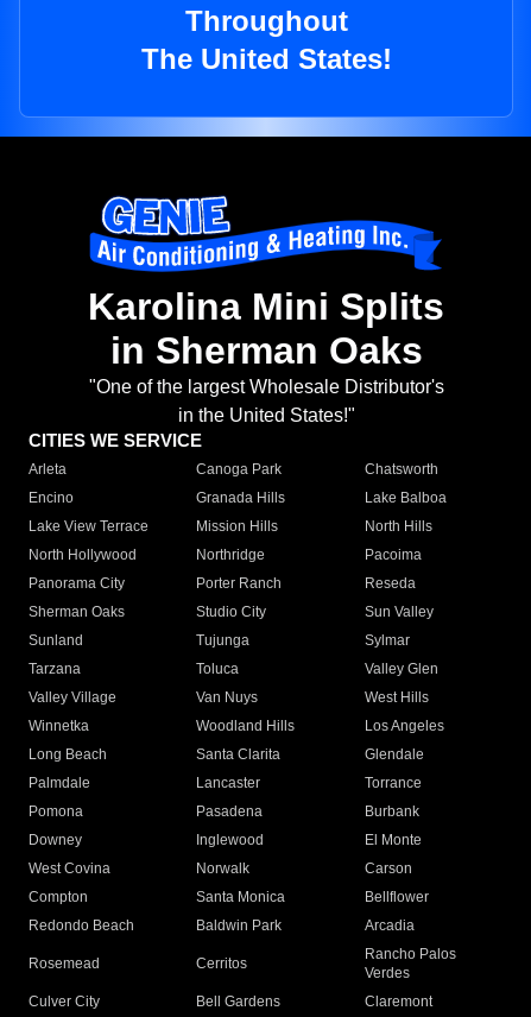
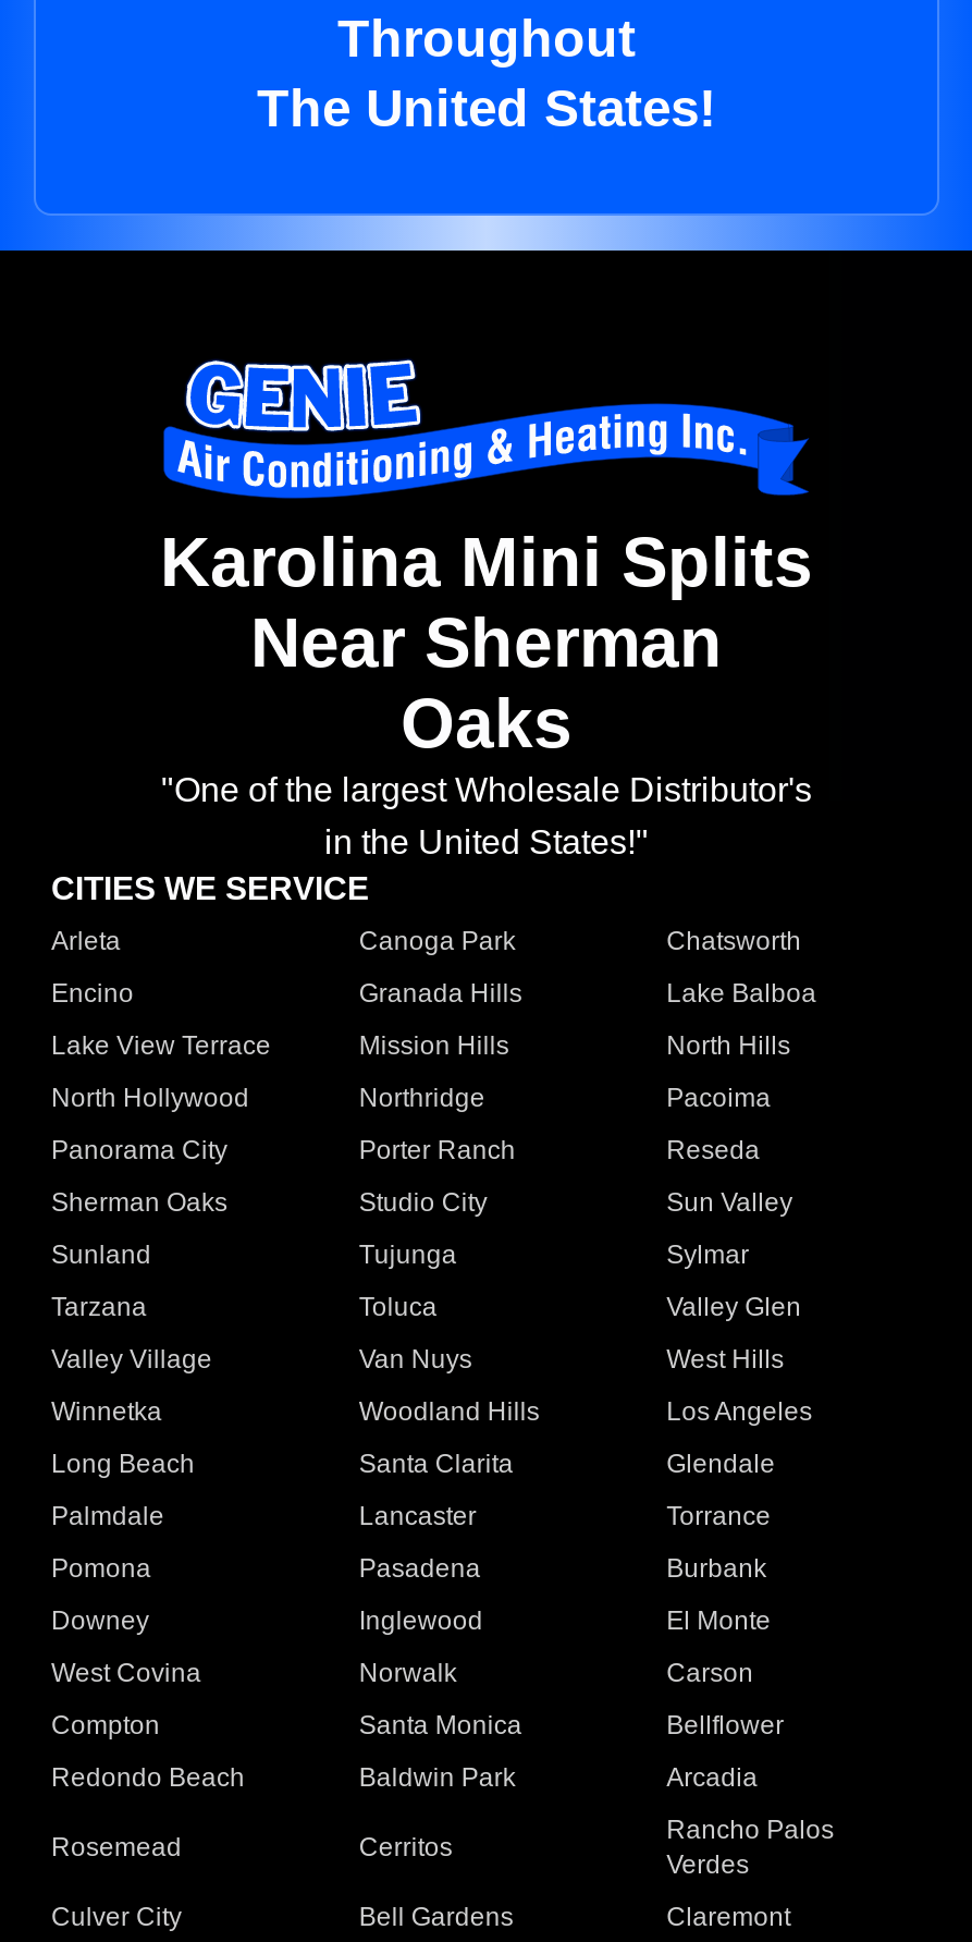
- in Sherman Oaks
+ Near Sherman
+ Oaks
